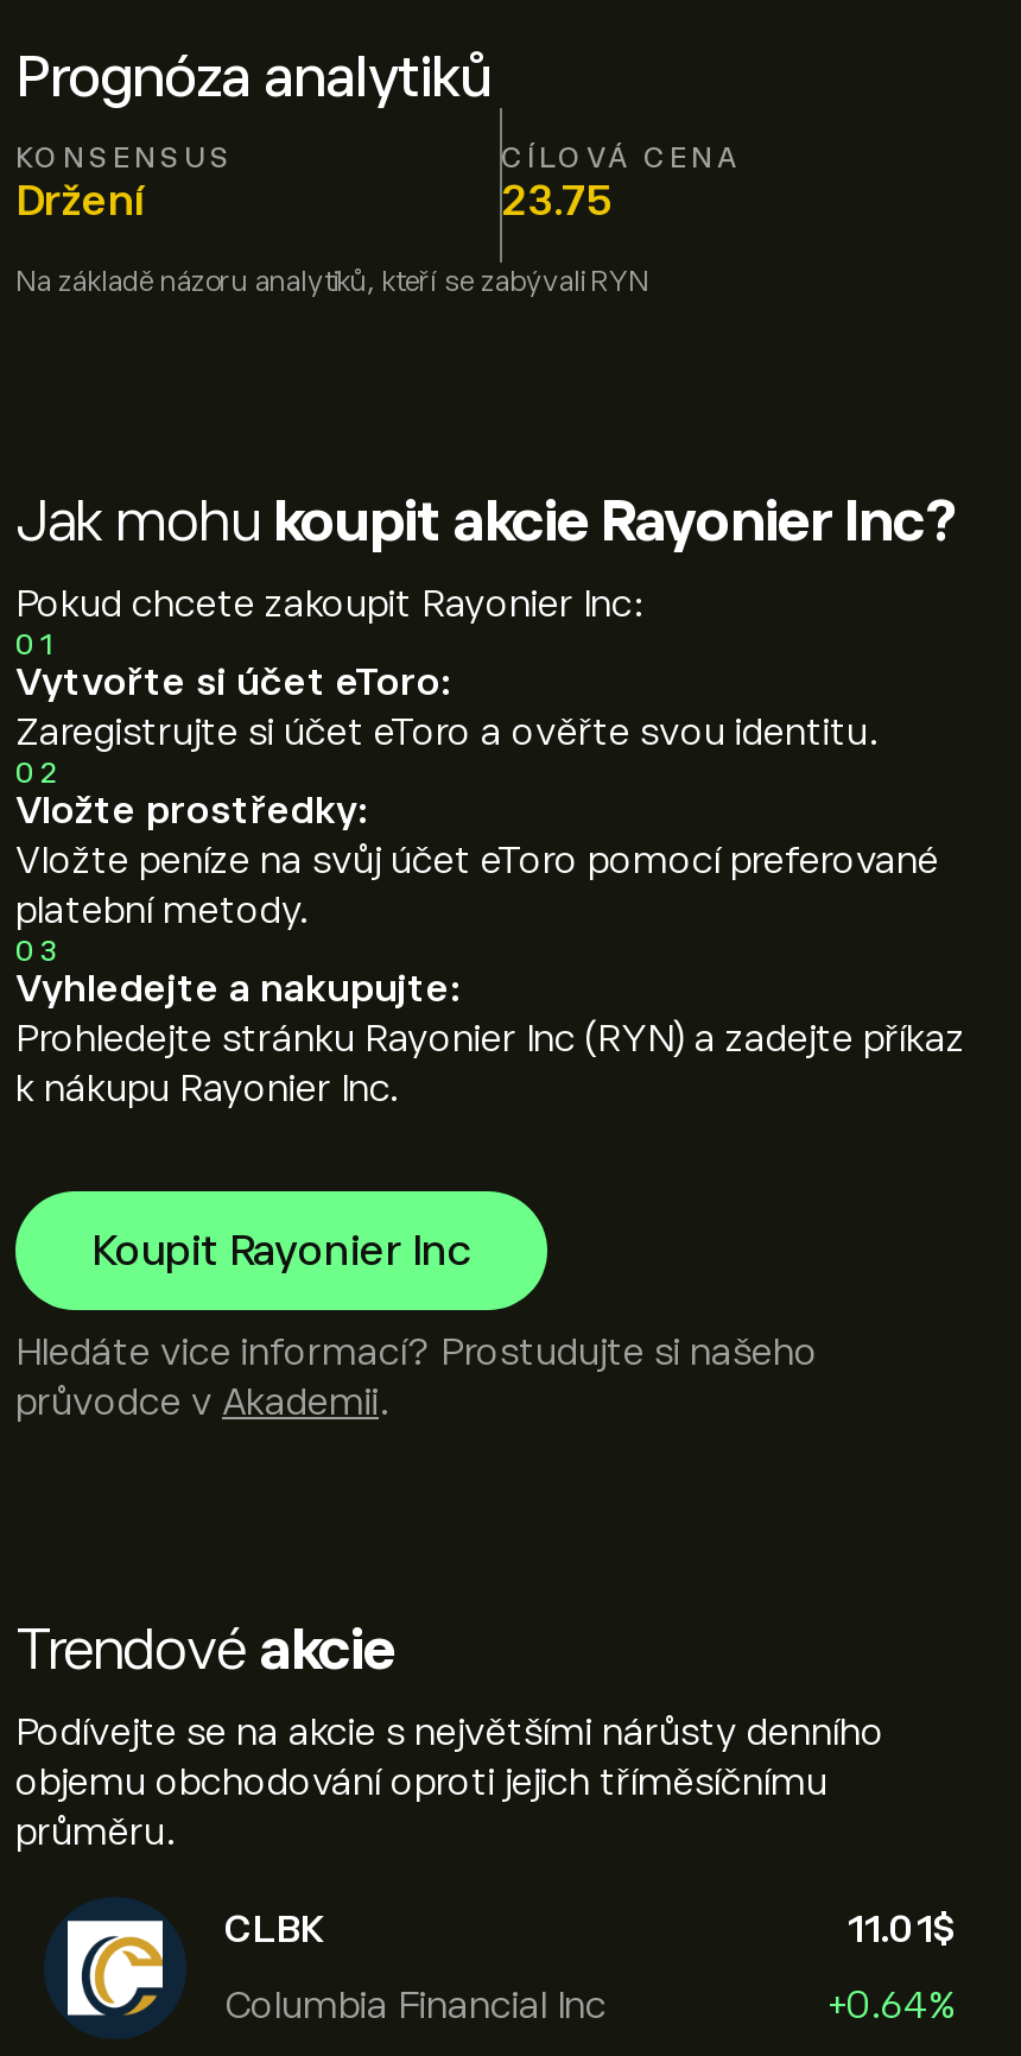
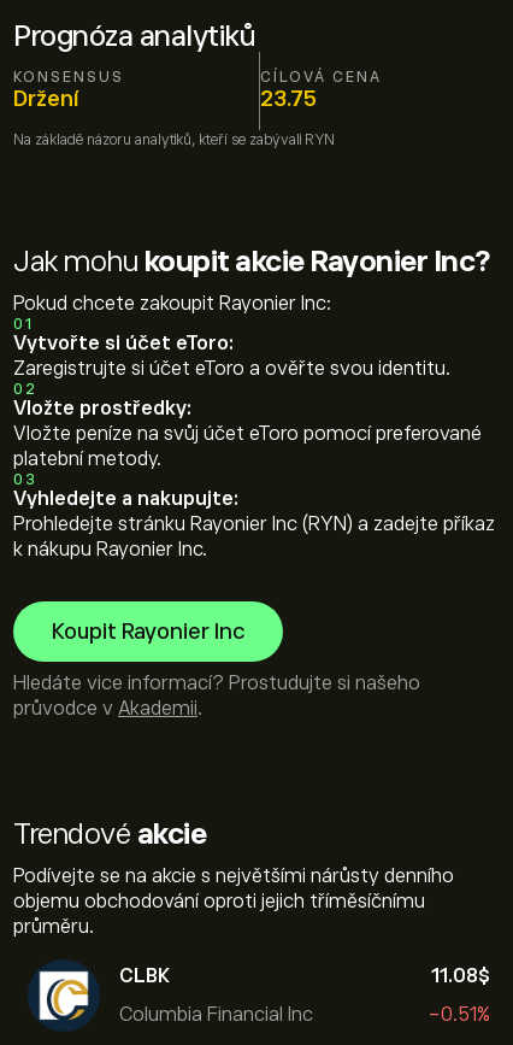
- 11.01$
+ 11.08$

- +0.64%
+ -0.51%
